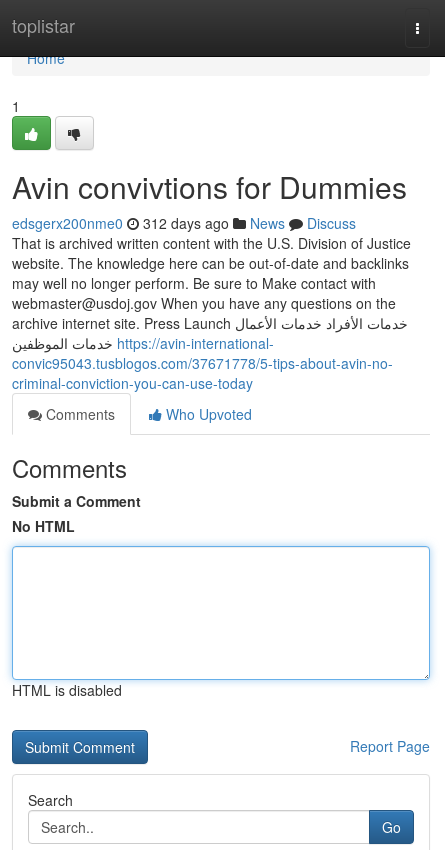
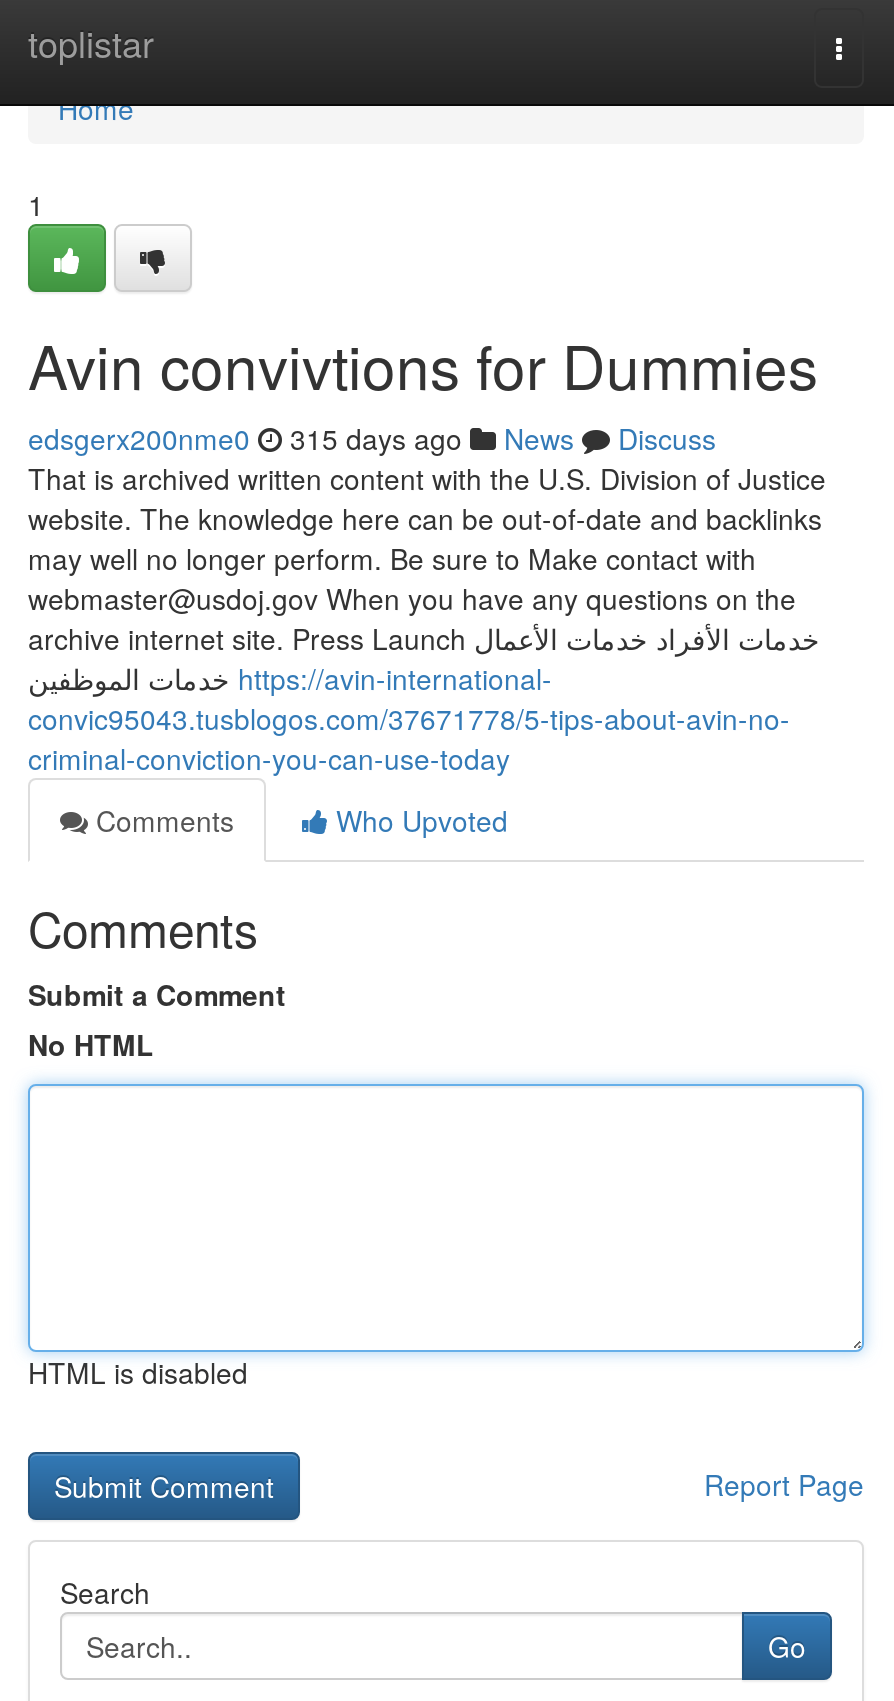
- edsgerx200nme0 312 days ago News Discuss
+ edsgerx200nme0 315 days ago News Discuss
